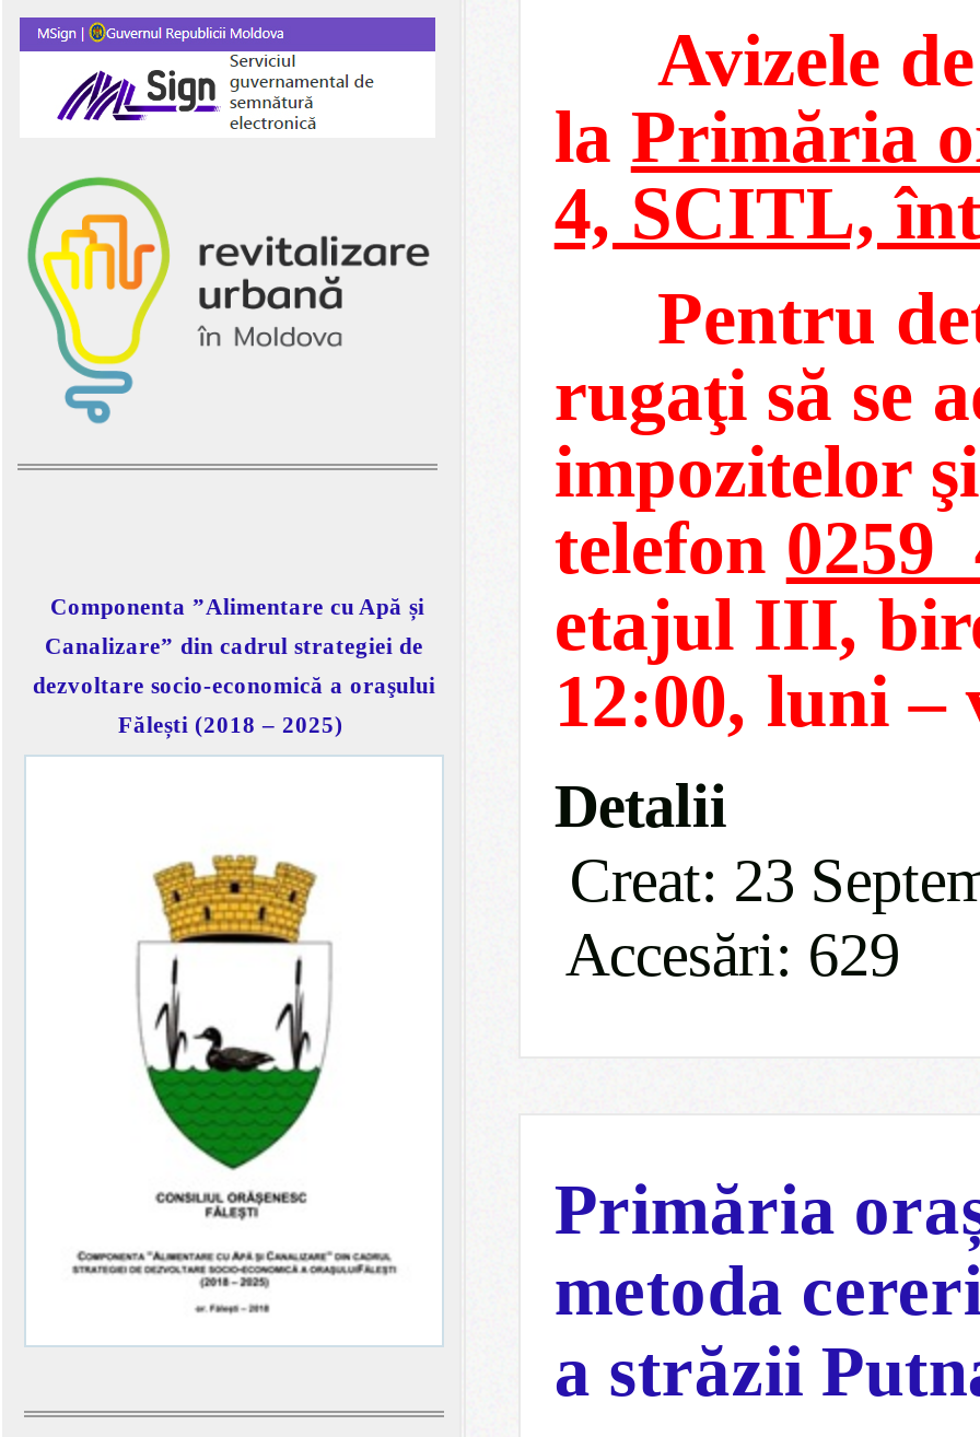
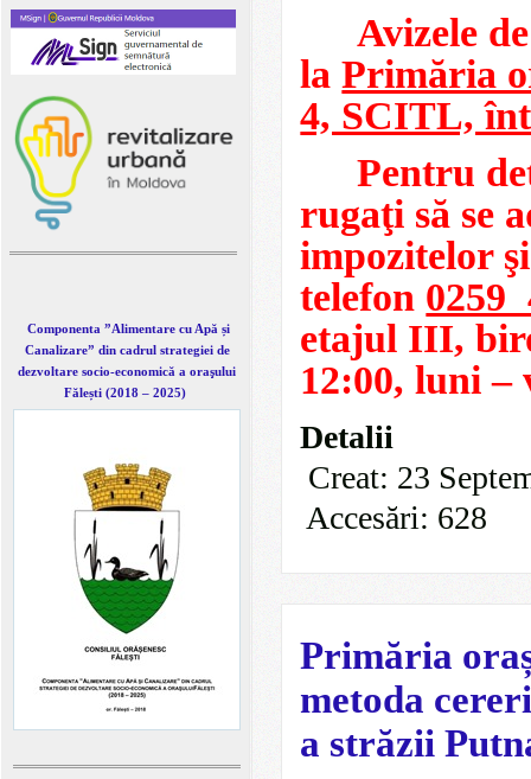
- Accesări: 629
+ Accesări: 628
